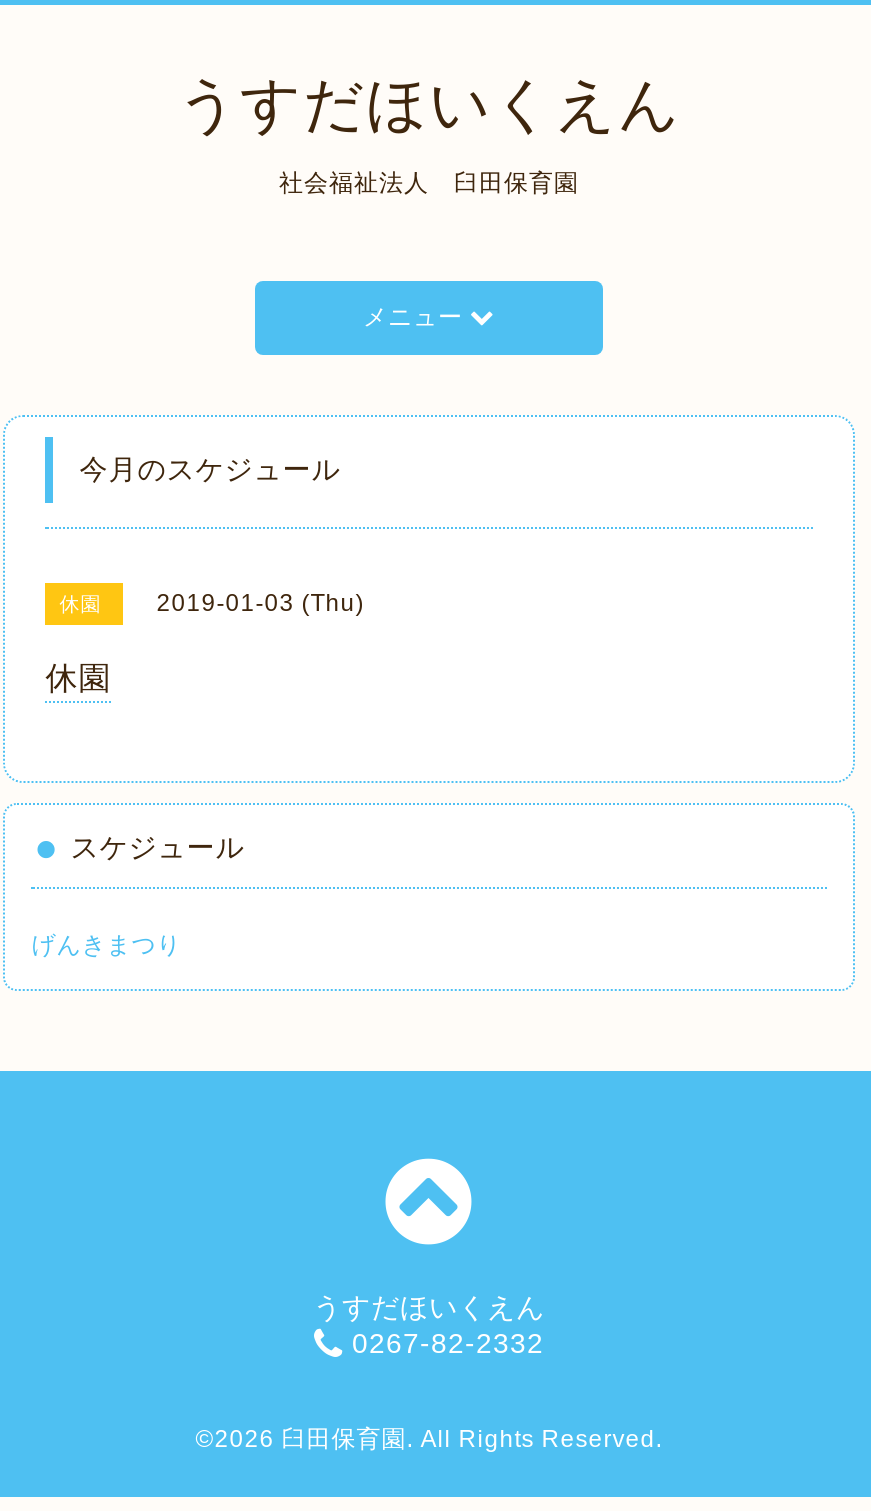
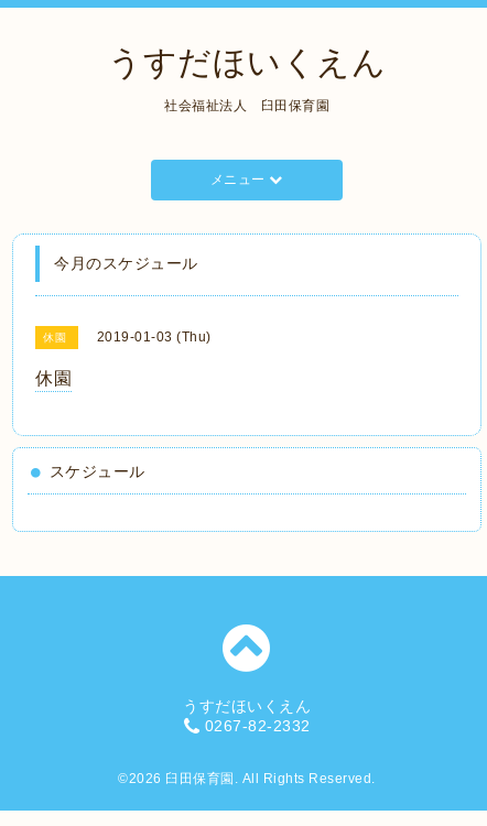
- げんきまつり
